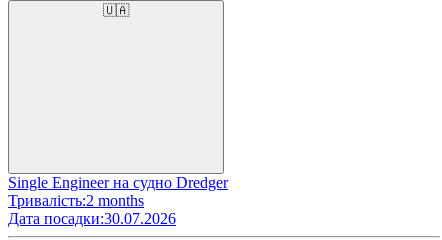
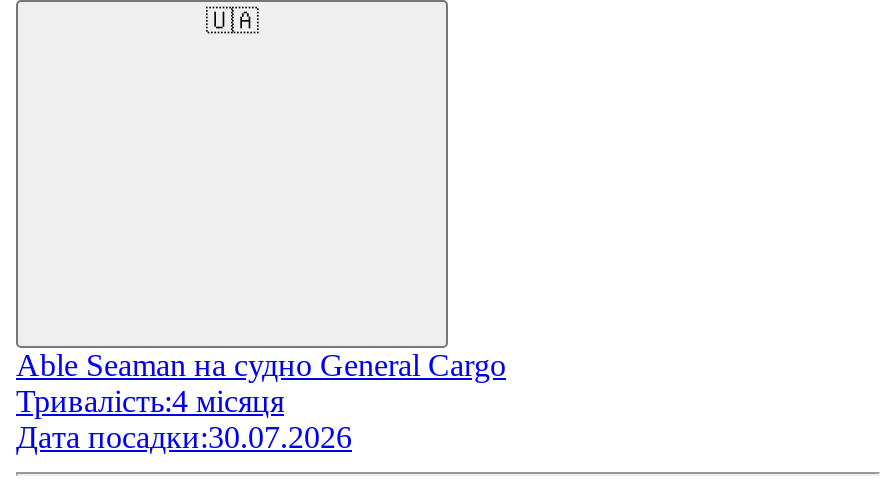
- Single Engineer на судно Dredger
- Тривалість:2 months
+ Able Seaman на судно General Cargo
+ Тривалість:4 місяця
